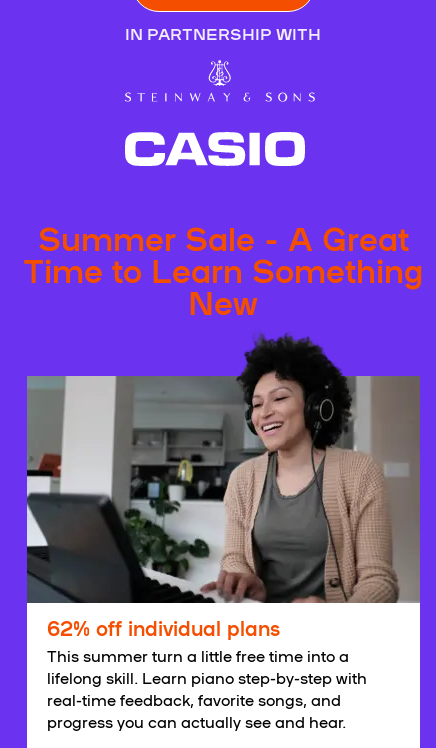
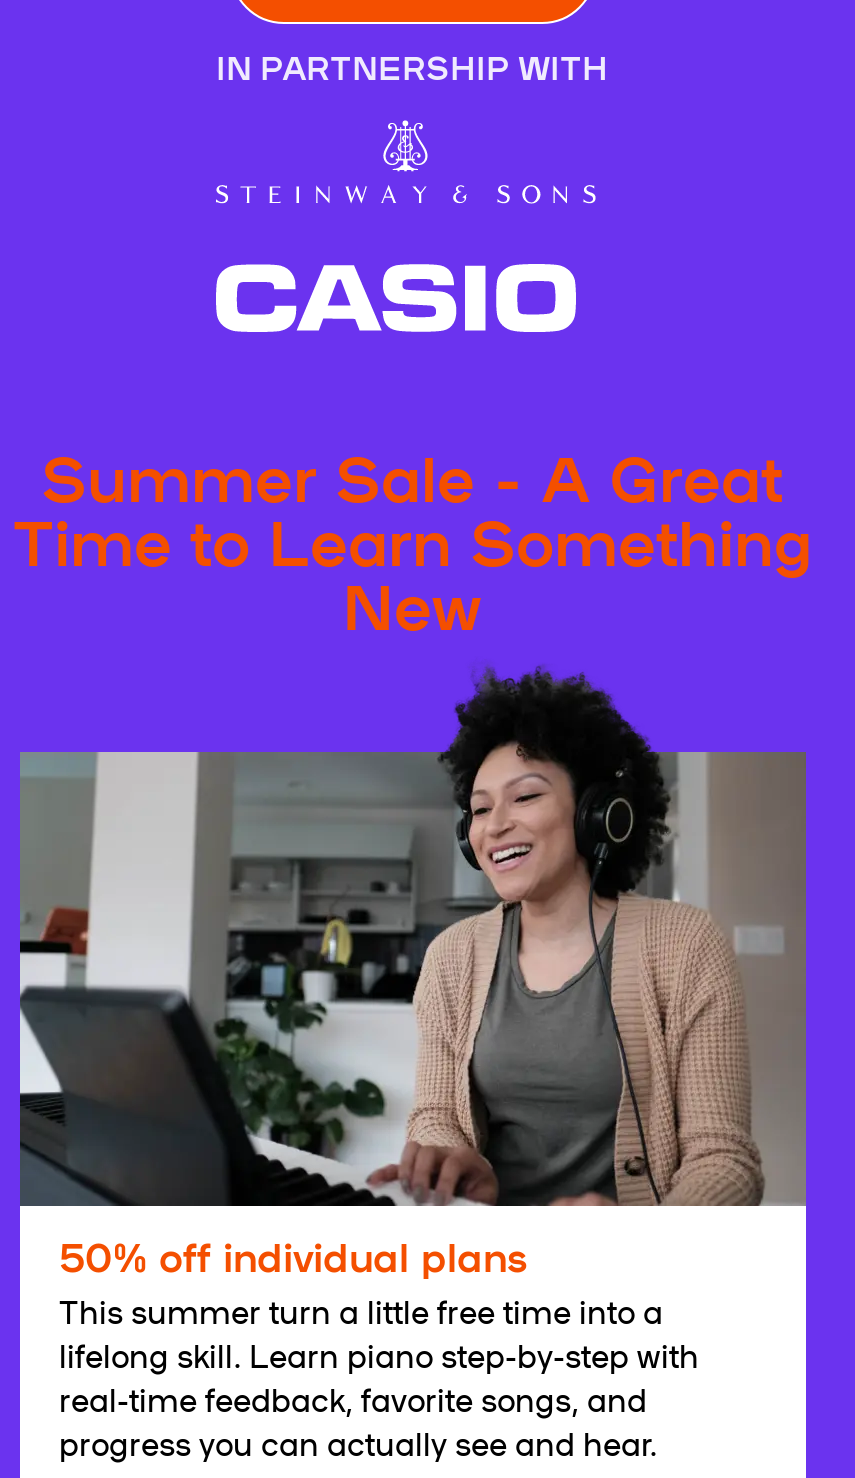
- 62% off individual plans
+ 50% off individual plans
